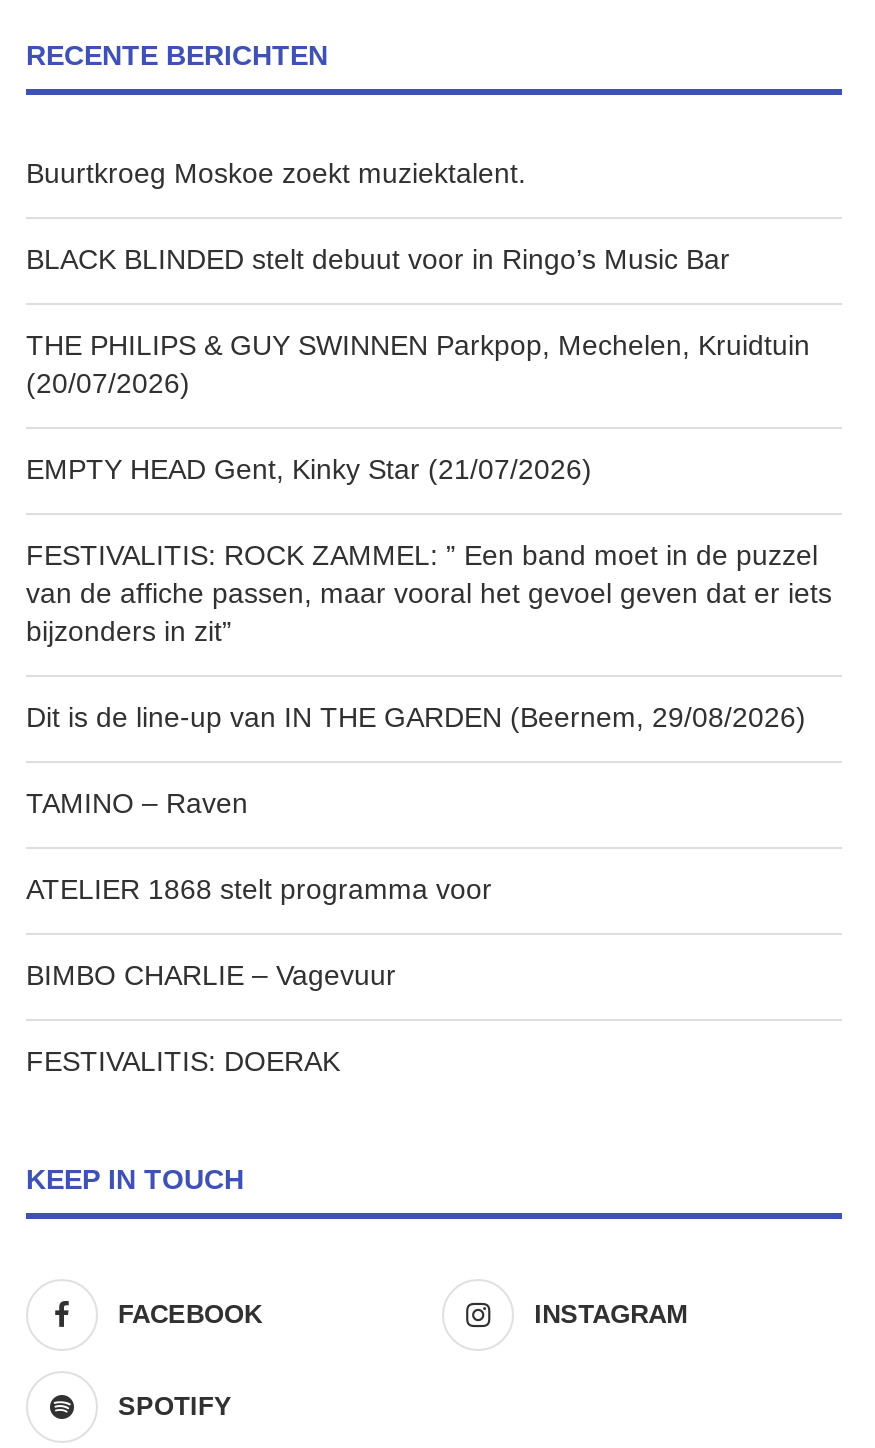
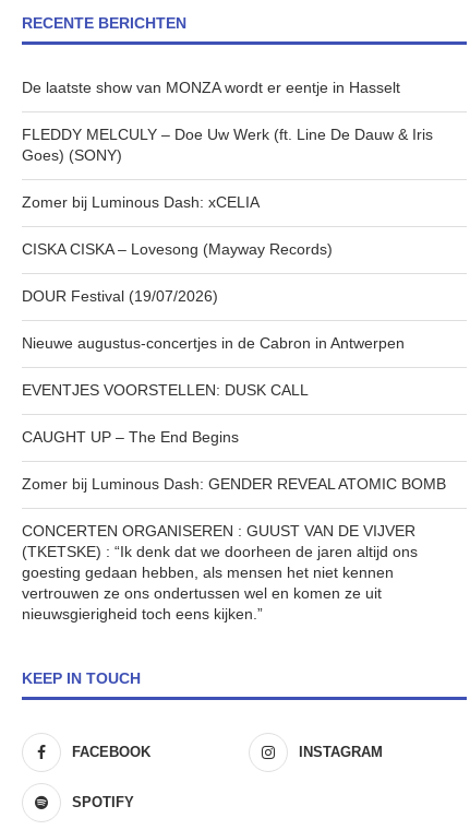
- Buurtkroeg Moskoe zoekt muziektalent.
+ De laatste show van MONZA wordt er eentje in Hasselt

- BLACK BLINDED stelt debuut voor in Ringo’s Music Bar
+ FLEDDY MELCULY – Doe Uw Werk (ft. Line De Dauw & Iris
+ Goes) (SONY)

- THE PHILIPS & GUY SWINNEN Parkpop, Mechelen, Kruidtuin
- (20/07/2026)
+ Zomer bij Luminous Dash: xCELIA

- EMPTY HEAD Gent, Kinky Star (21/07/2026)
+ CISKA CISKA – Lovesong (Mayway Records)

- FESTIVALITIS: ROCK ZAMMEL: ” Een band moet in de puzzel
- van de affiche passen, maar vooral het gevoel geven dat er iets
- bijzonders in zit”
+ DOUR Festival (19/07/2026)

- Dit is de line-up van IN THE GARDEN (Beernem, 29/08/2026)
+ Nieuwe augustus-concertjes in de Cabron in Antwerpen

- TAMINO – Raven
+ EVENTJES VOORSTELLEN: DUSK CALL

- ATELIER 1868 stelt programma voor
+ CAUGHT UP – The End Begins

- BIMBO CHARLIE – Vagevuur
+ Zomer bij Luminous Dash: GENDER REVEAL ATOMIC BOMB

- FESTIVALITIS: DOERAK
+ CONCERTEN ORGANISEREN : GUUST VAN DE VIJVER
+ (TKETSKE) : “Ik denk dat we doorheen de jaren altijd ons
+ goesting gedaan hebben, als mensen het niet kennen
+ vertrouwen ze ons ondertussen wel en komen ze uit
+ nieuwsgierigheid toch eens kijken.”
